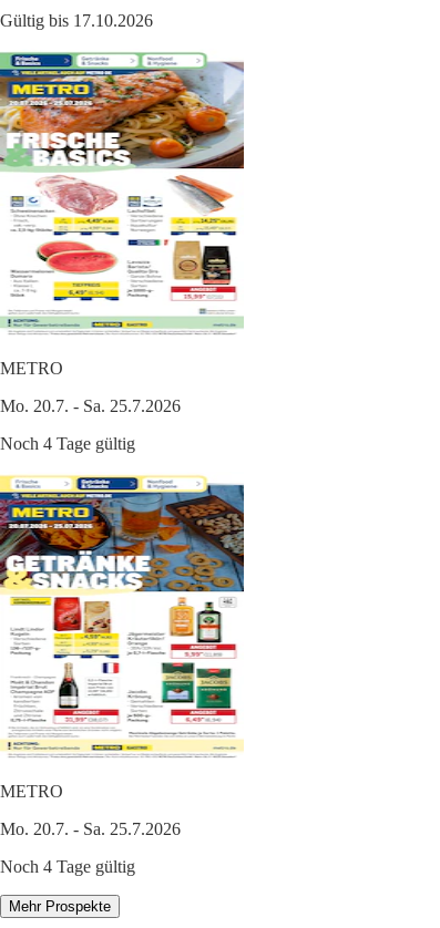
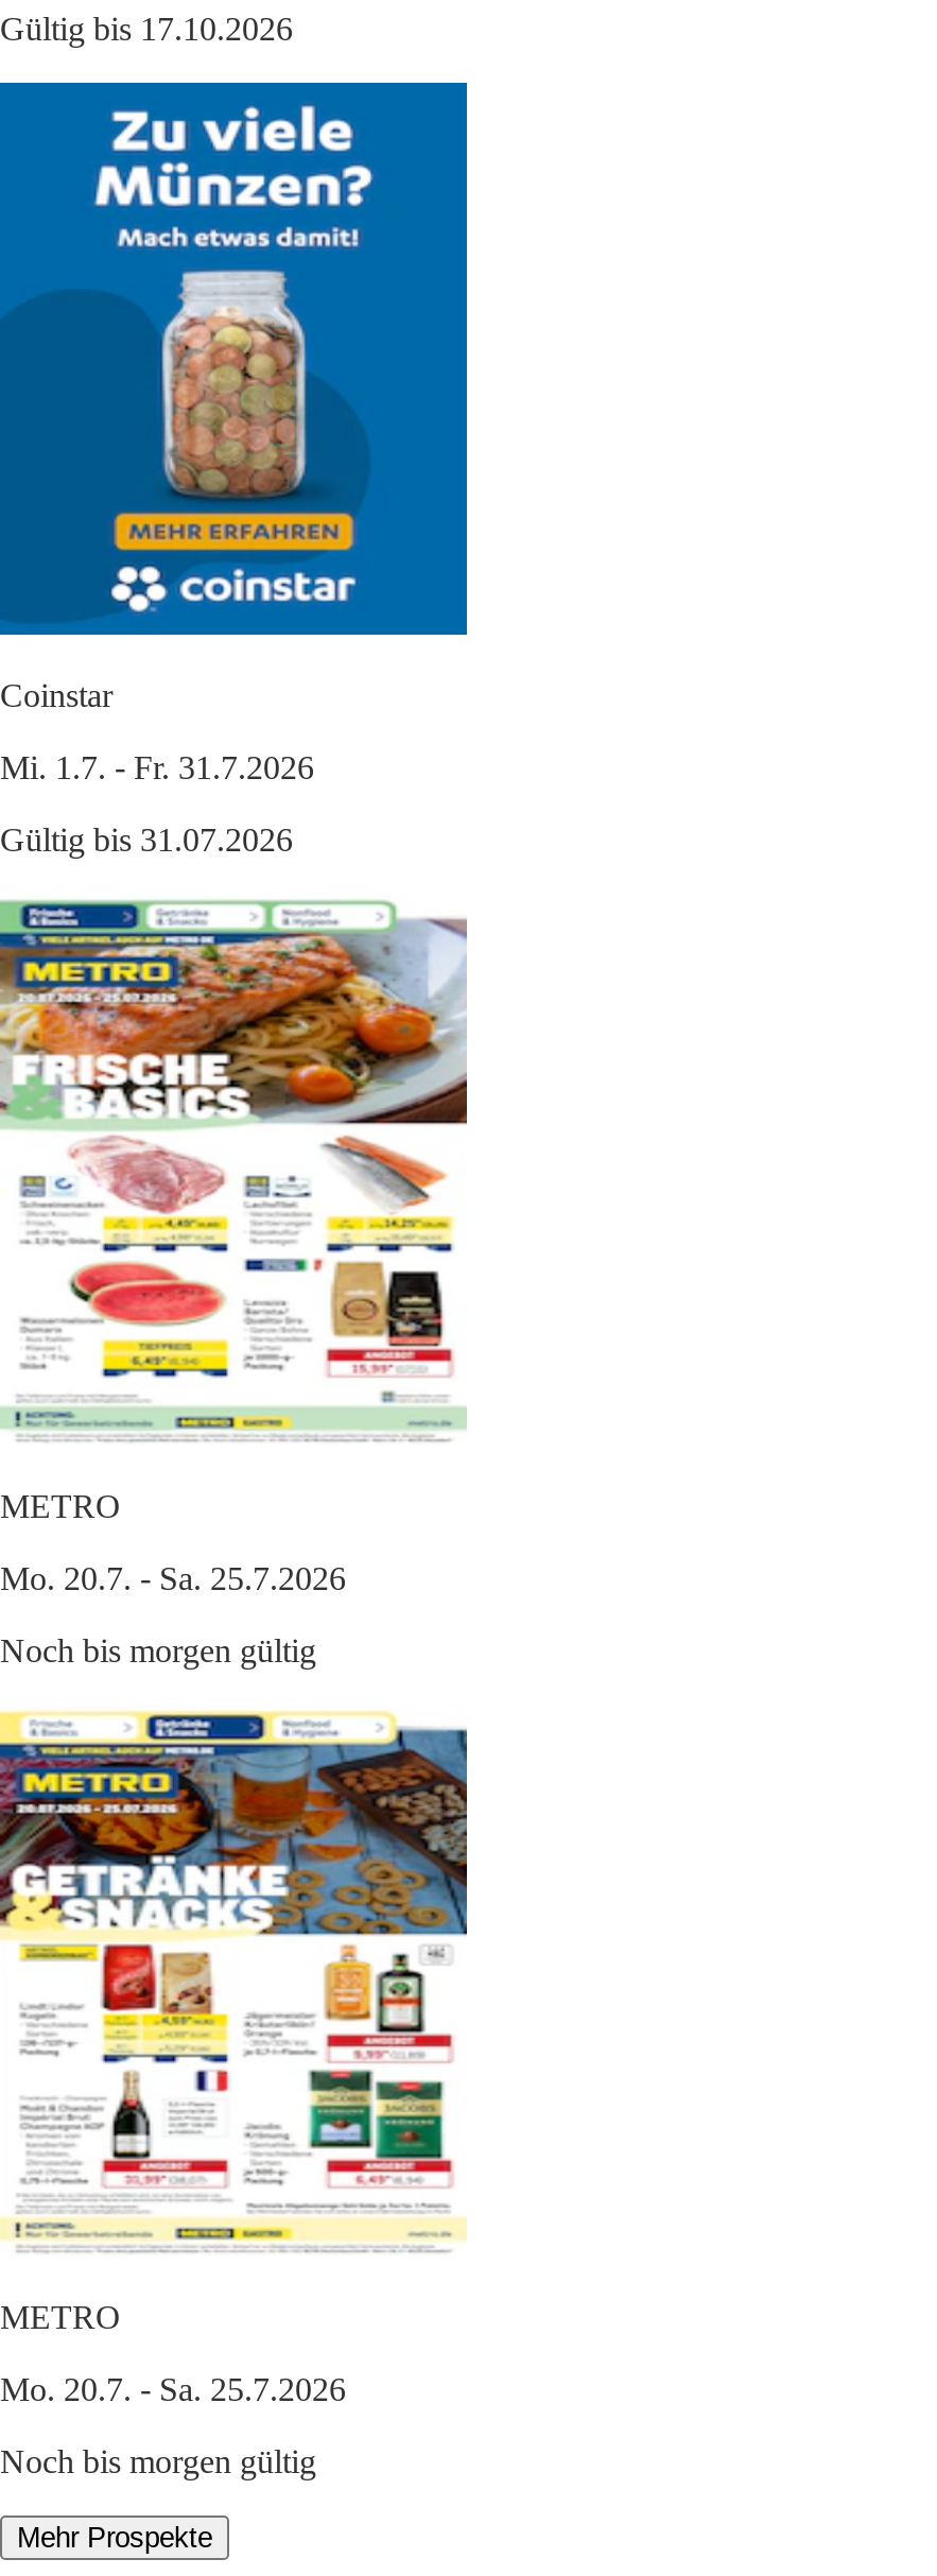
+ [image]
+ Coinstar
+ Mi. 1.7. - Fr. 31.7.2026
+ Gültig bis 31.07.2026

- Noch 4 Tage gültig
+ Noch bis morgen gültig

- Noch 4 Tage gültig
+ Noch bis morgen gültig
